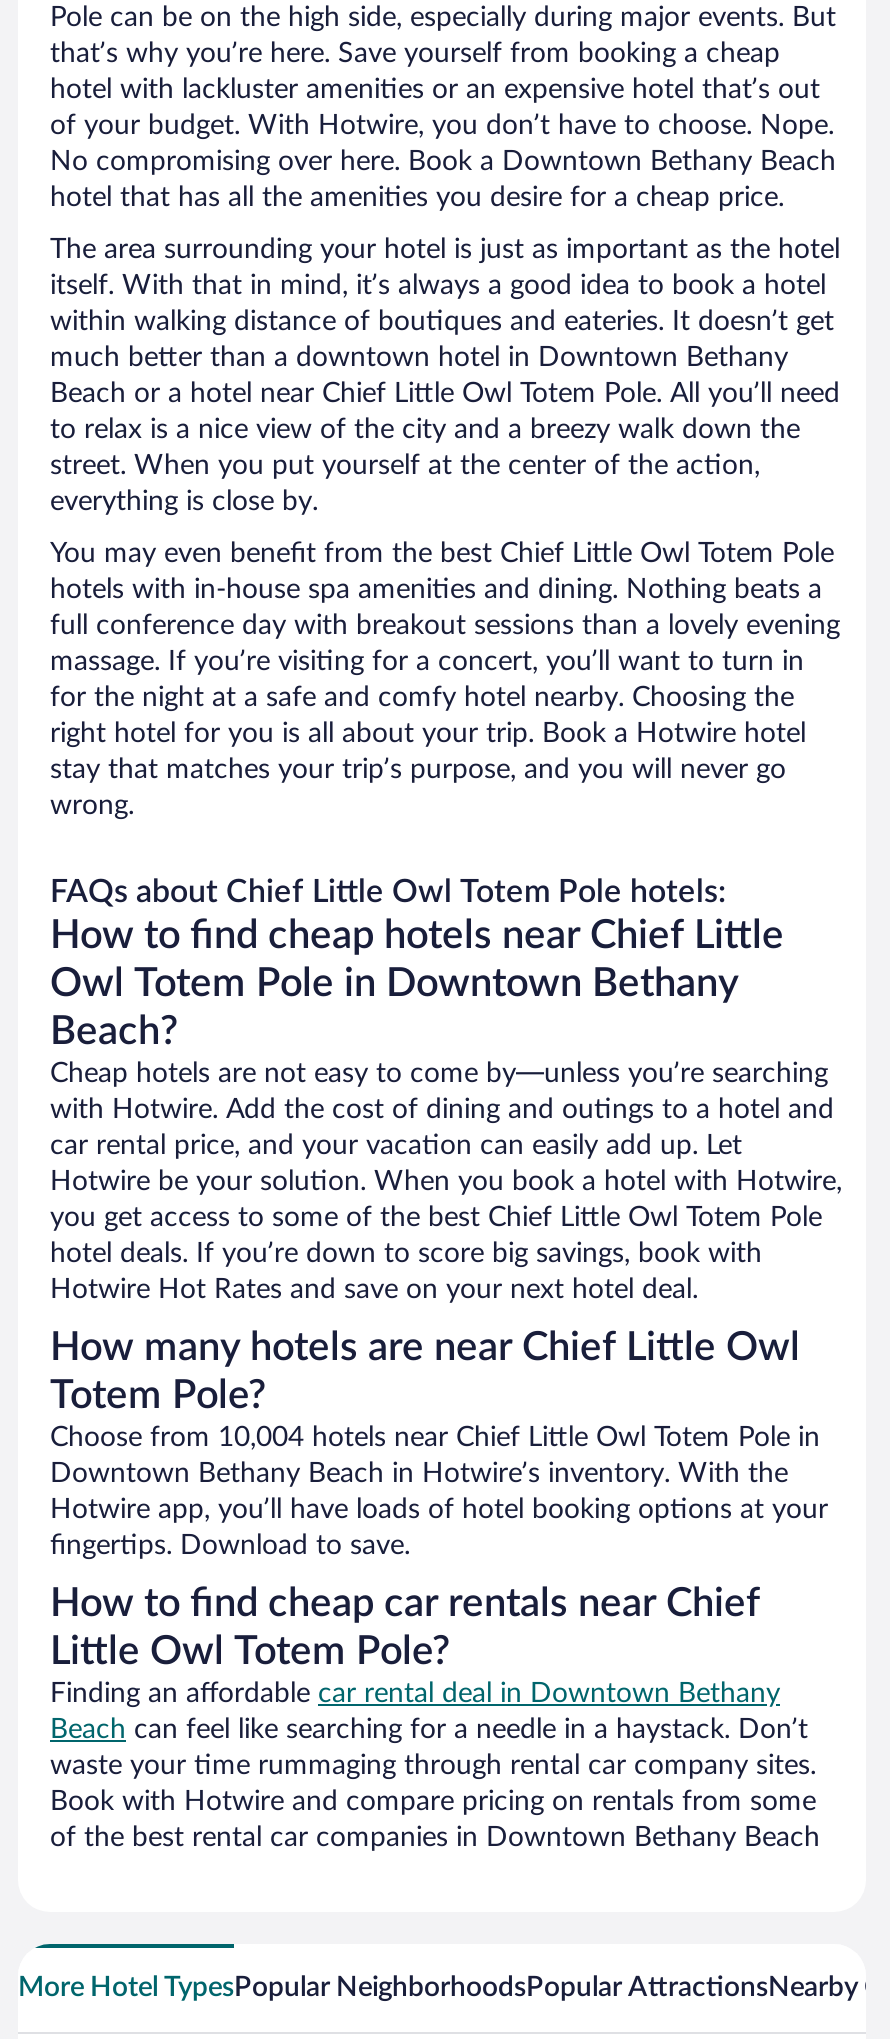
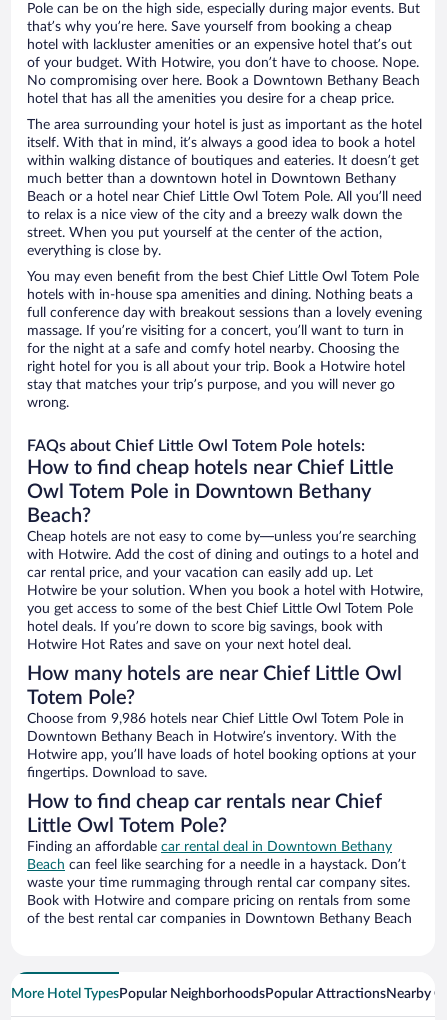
- Choose from 10,004 hotels near Chief Little Owl Totem Pole in
+ Choose from 9,986 hotels near Chief Little Owl Totem Pole in
